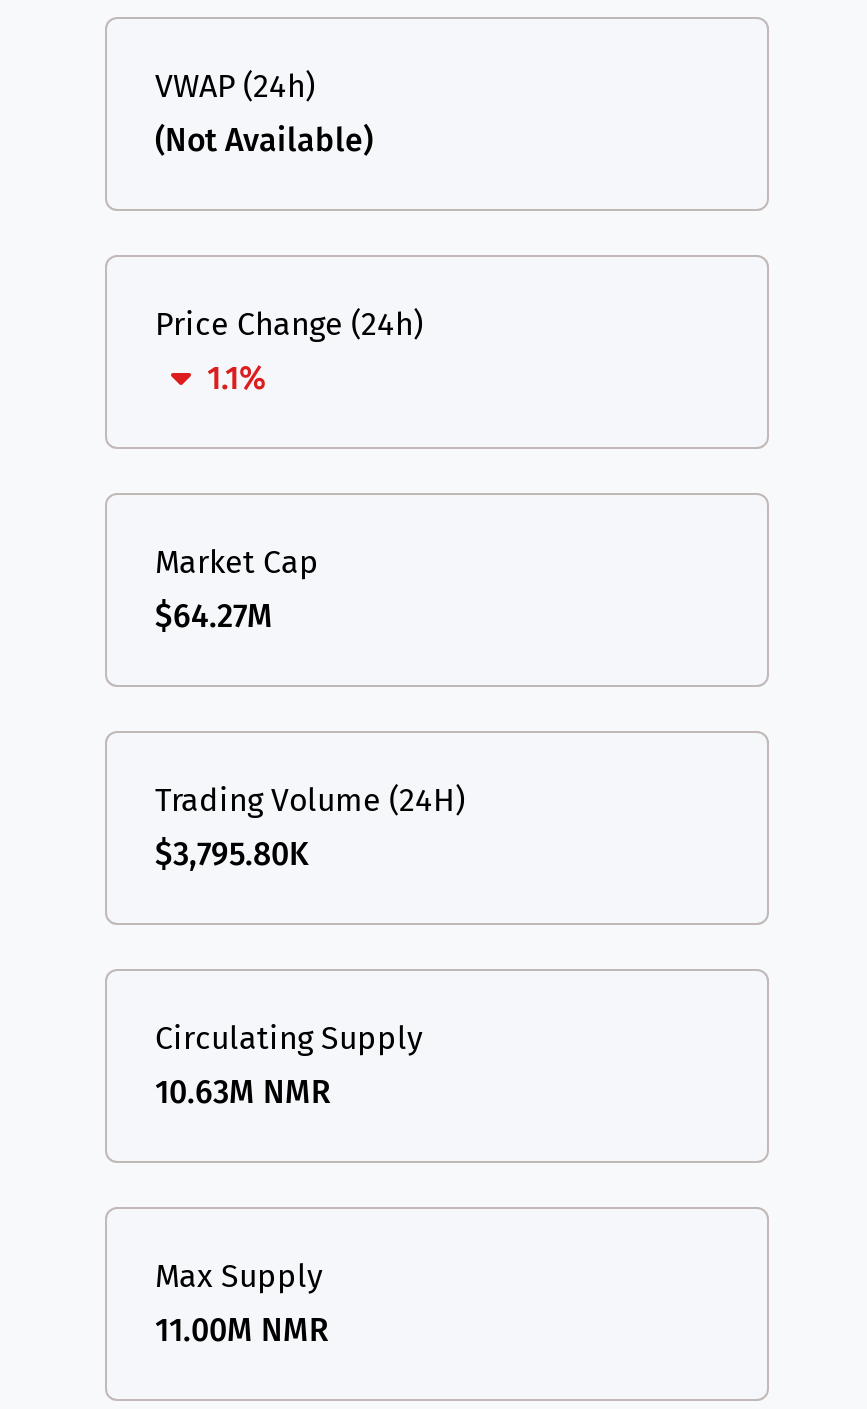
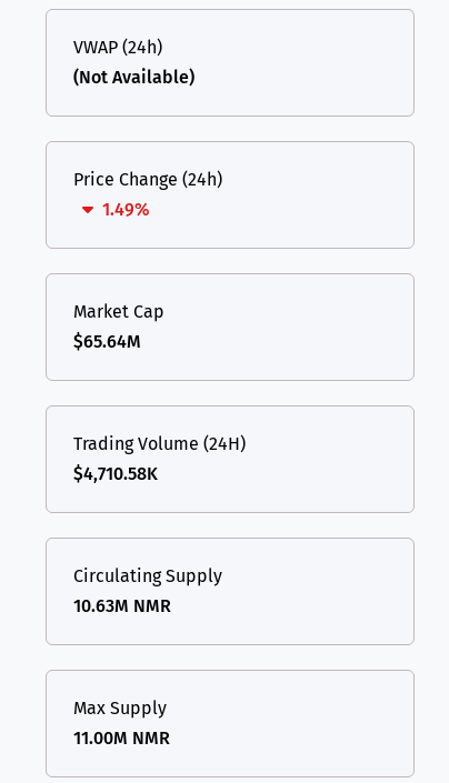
- 1.1%
+ 1.49%

- $64.27M
+ $65.64M

- $3,795.80K
+ $4,710.58K
